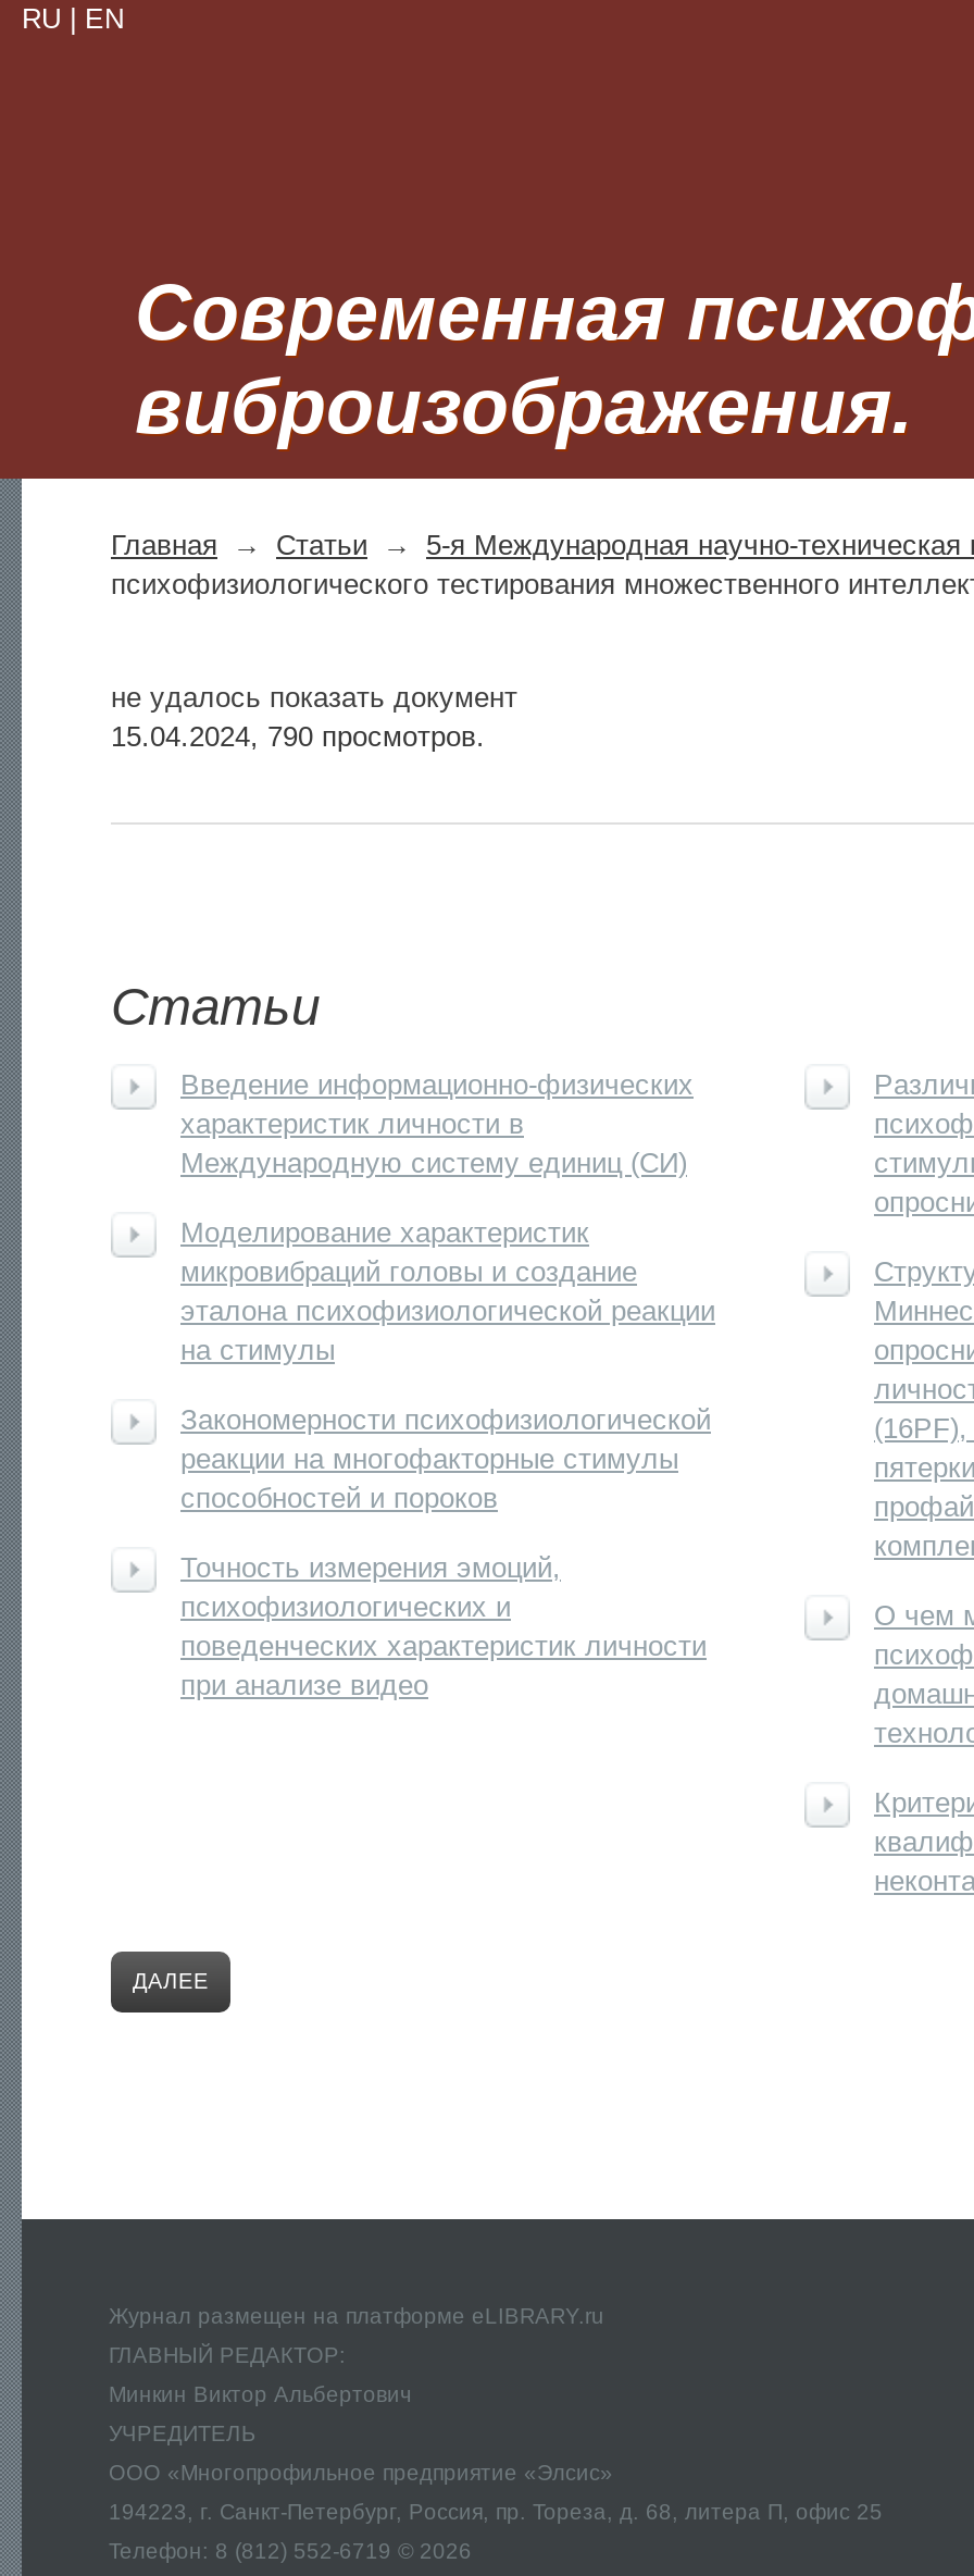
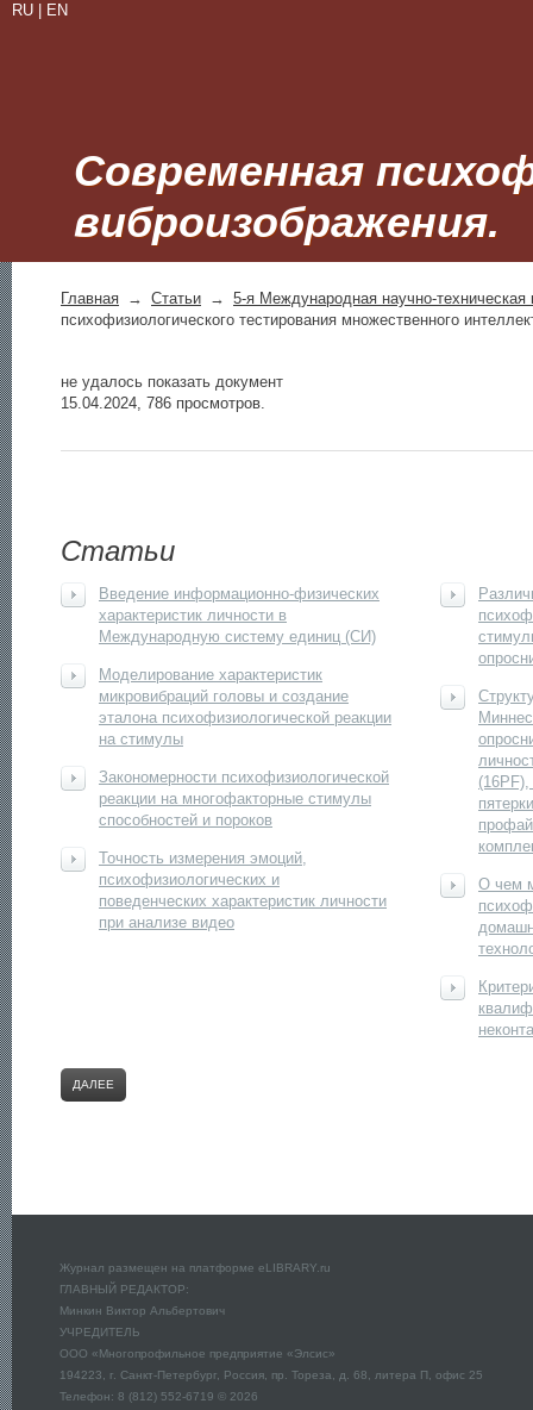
- 15.04.2024, 790 просмотров.
+ 15.04.2024, 786 просмотров.
